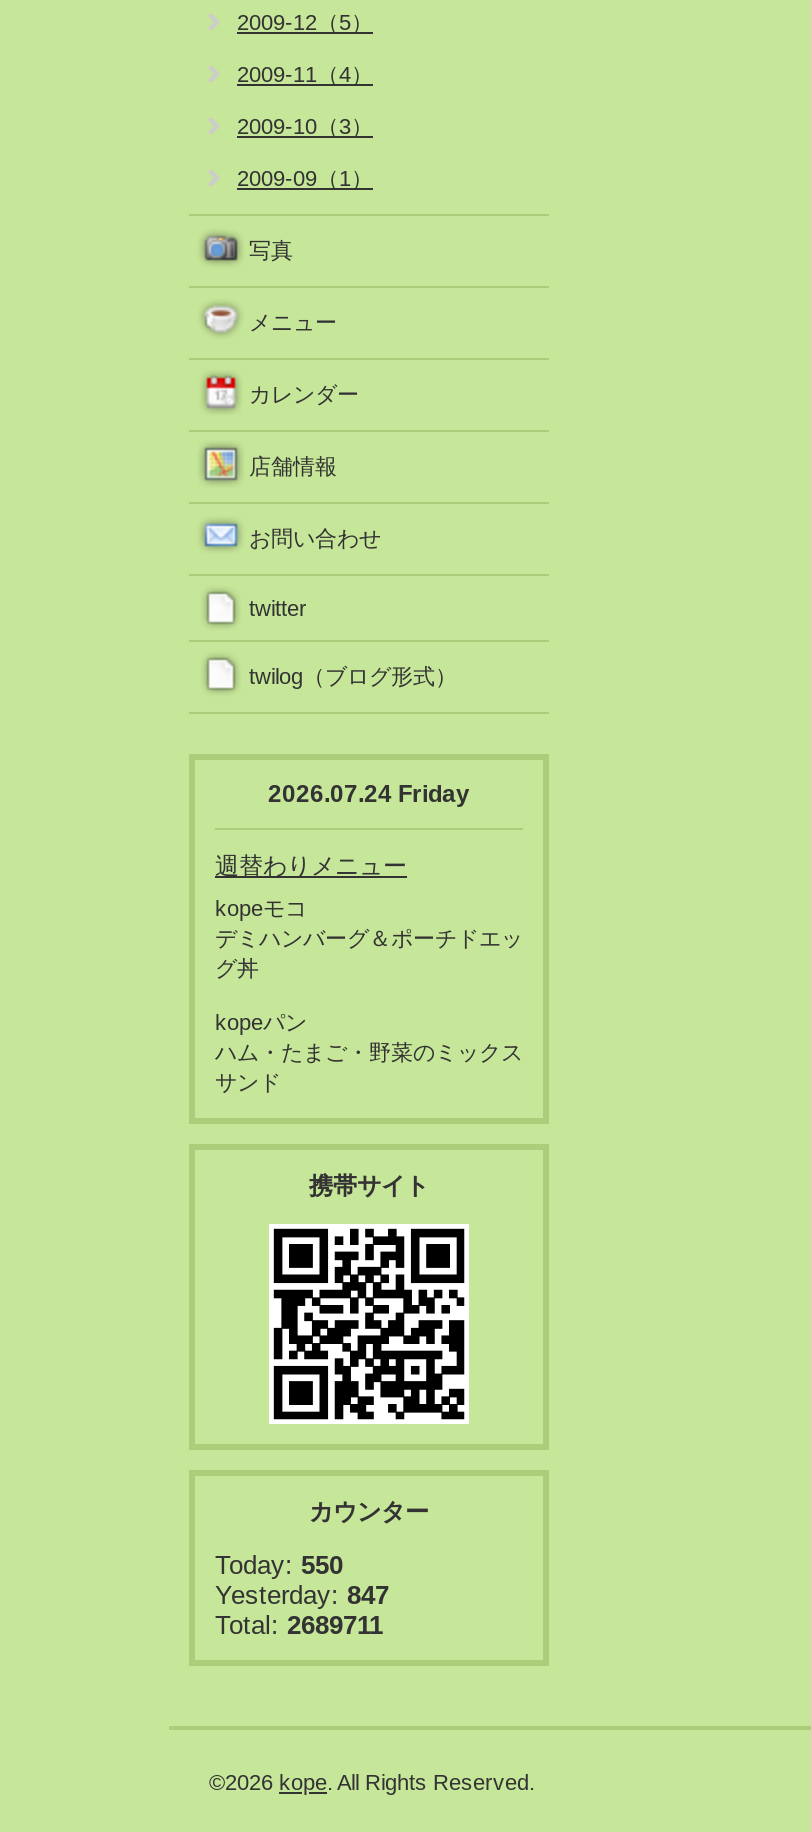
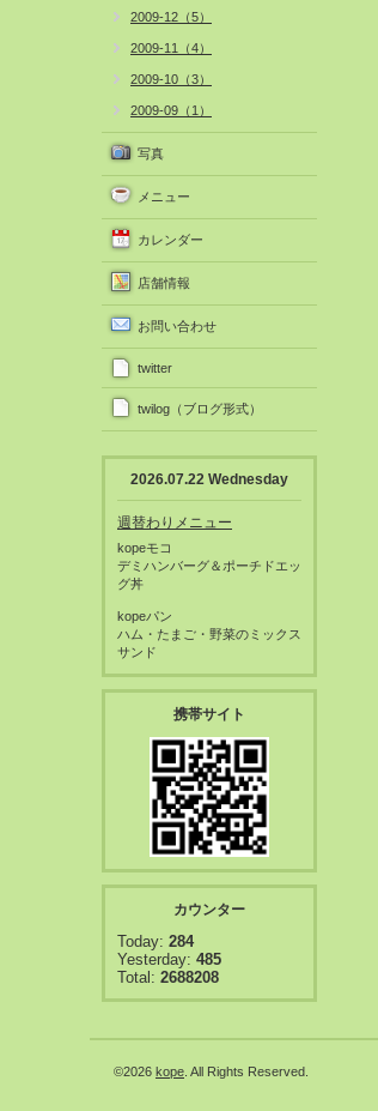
- 2026.07.24 Friday
+ 2026.07.22 Wednesday

- Today: 550
+ Today: 284

- Yesterday: 847
+ Yesterday: 485

- Total: 2689711
+ Total: 2688208
